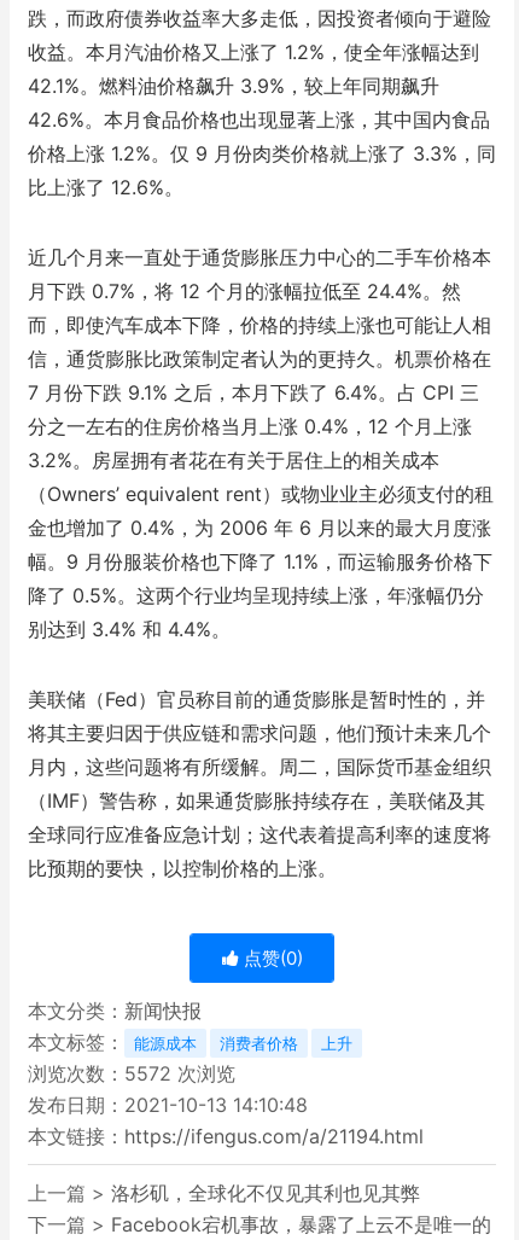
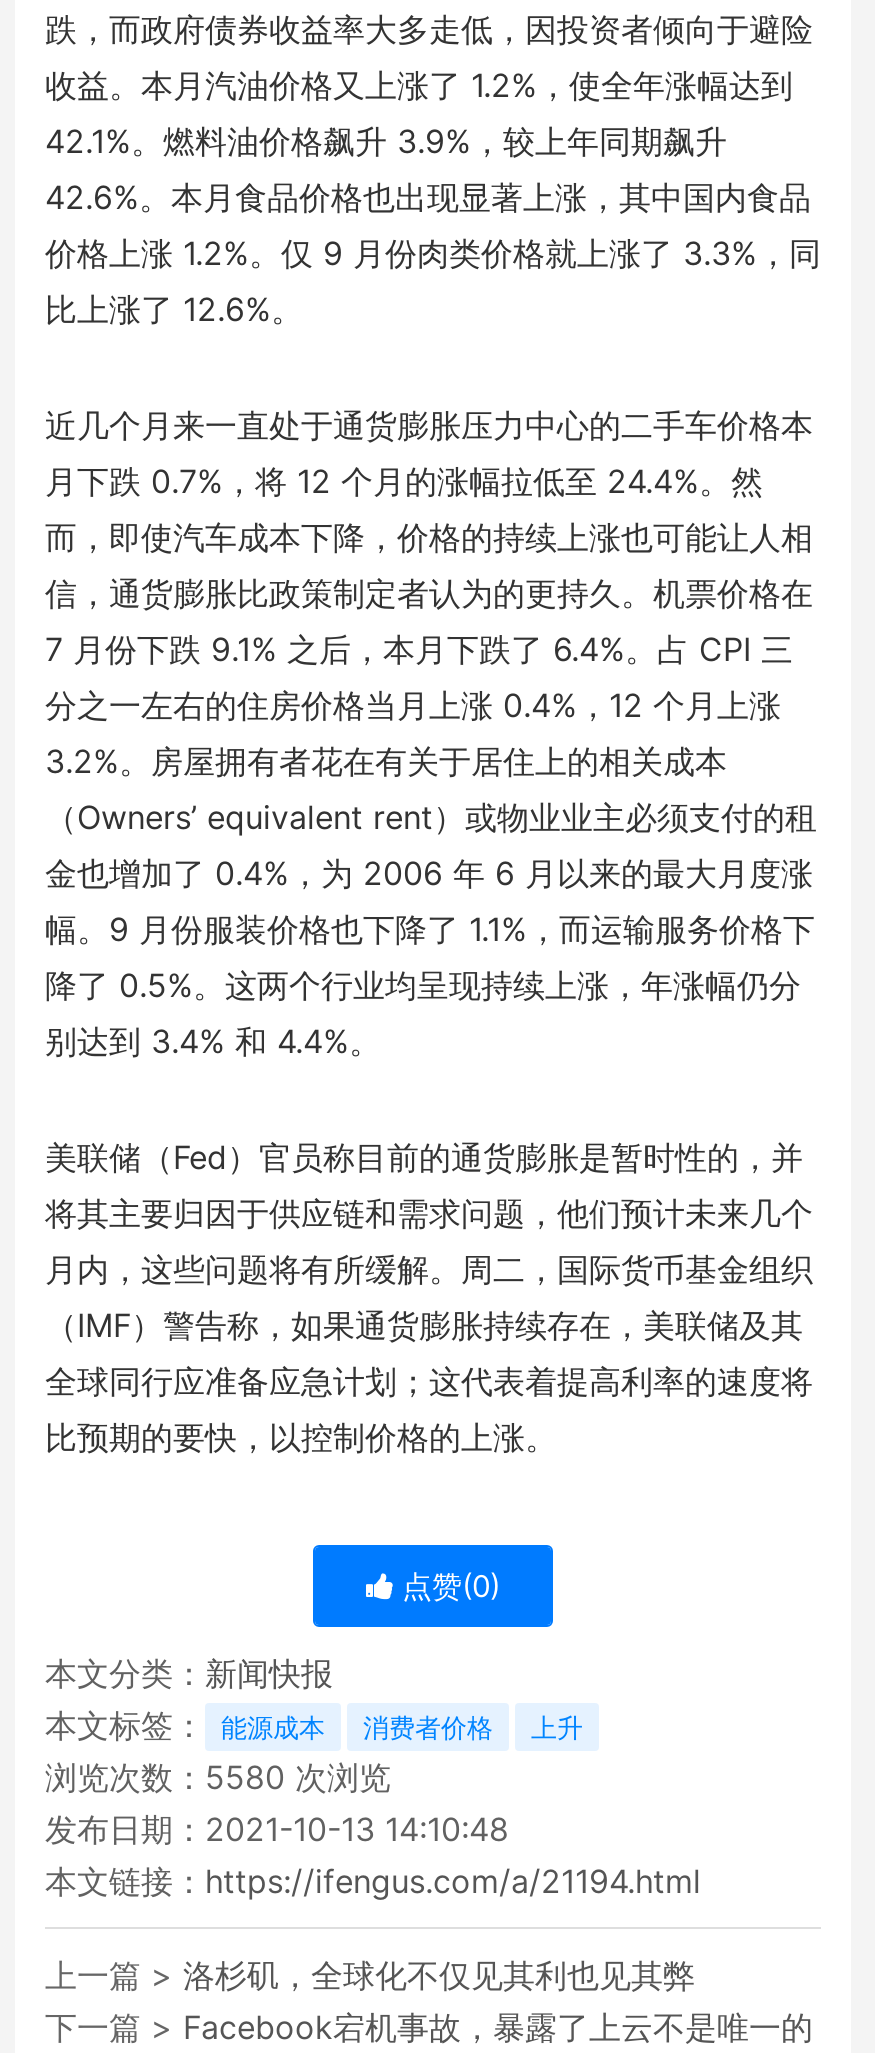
- 浏览次数：5572次浏览
+ 浏览次数：5580次浏览
